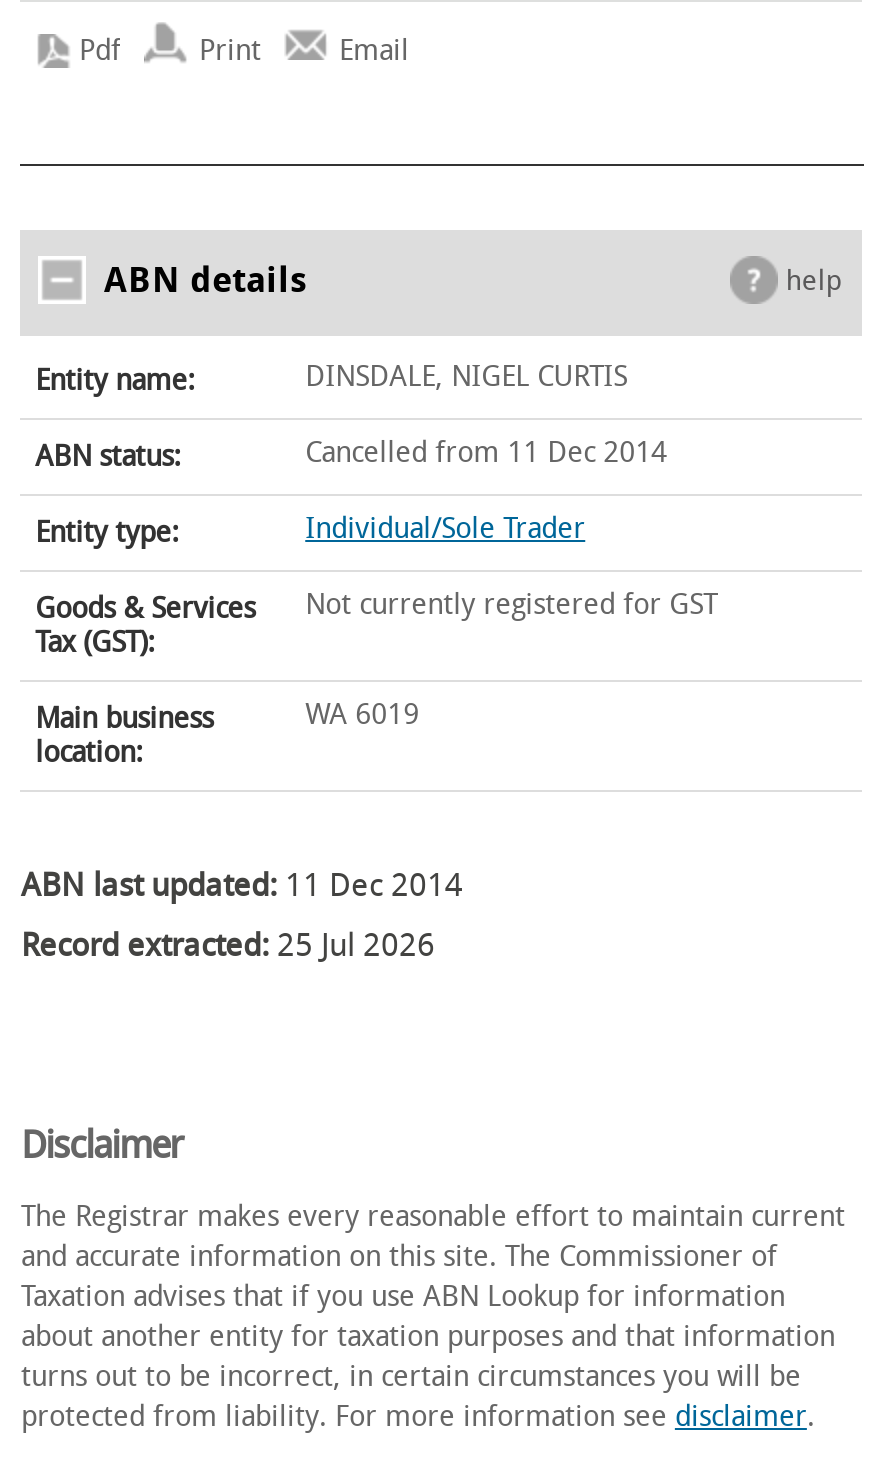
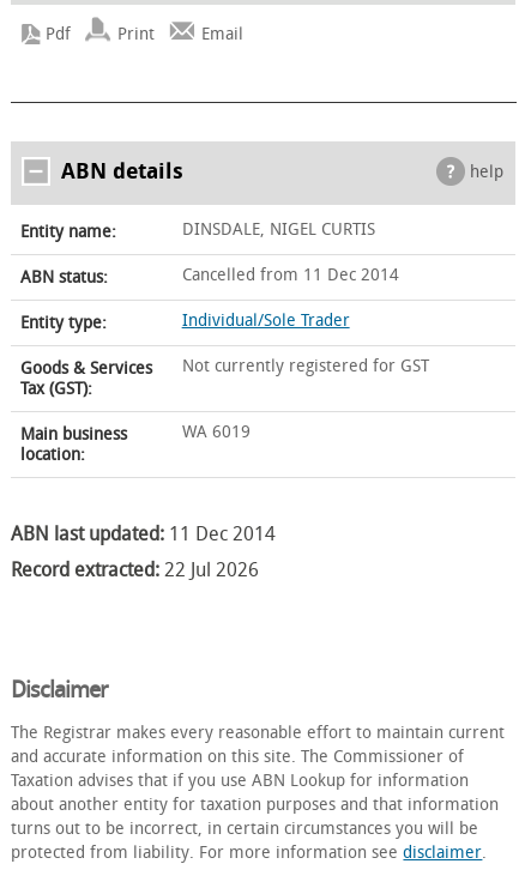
- Record extracted: 25 Jul 2026
+ Record extracted: 22 Jul 2026
